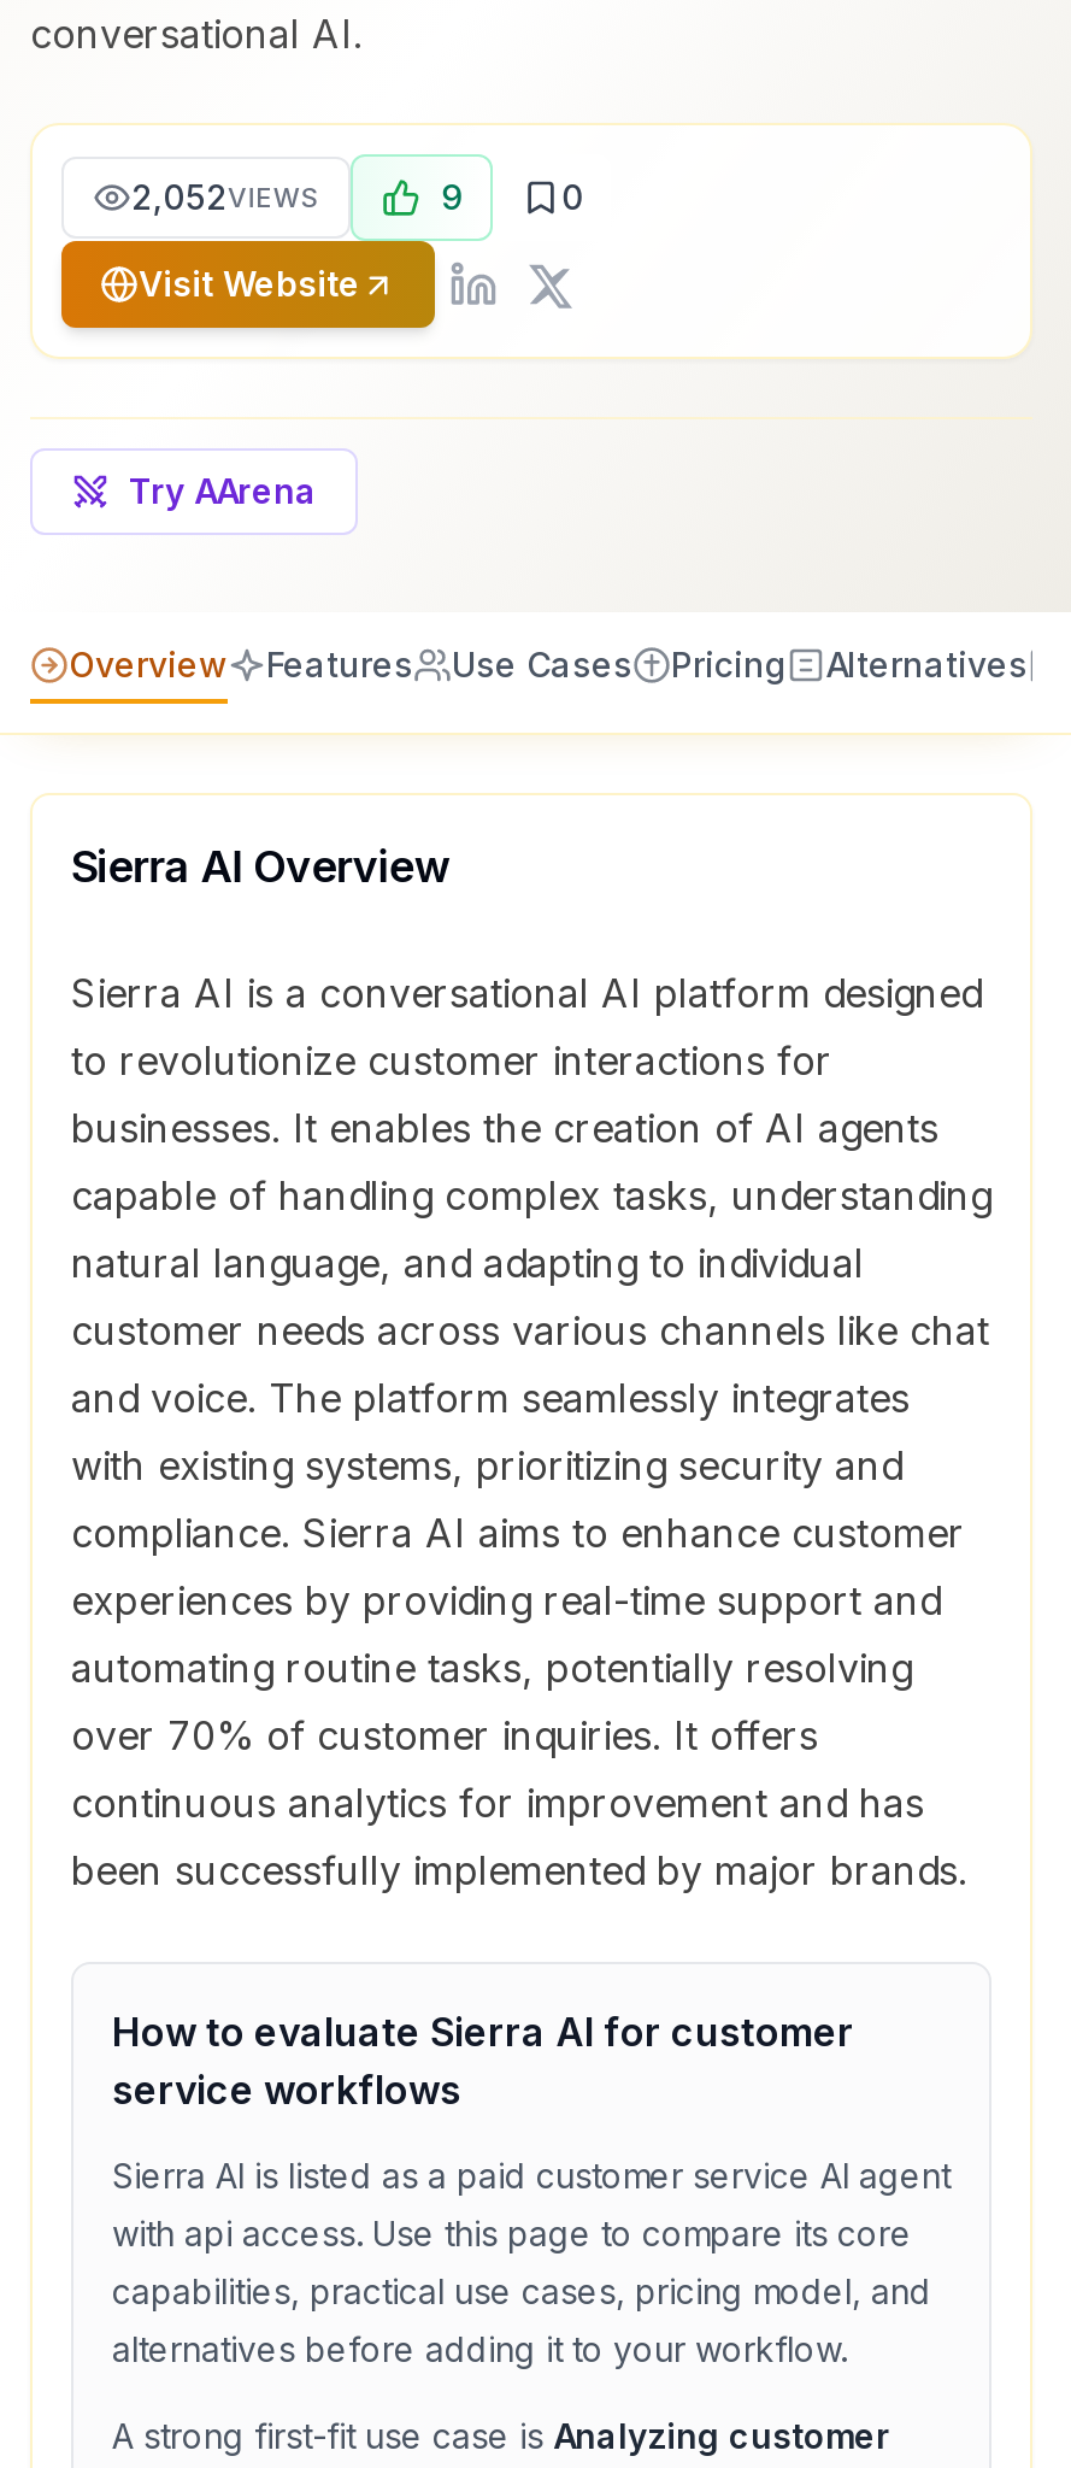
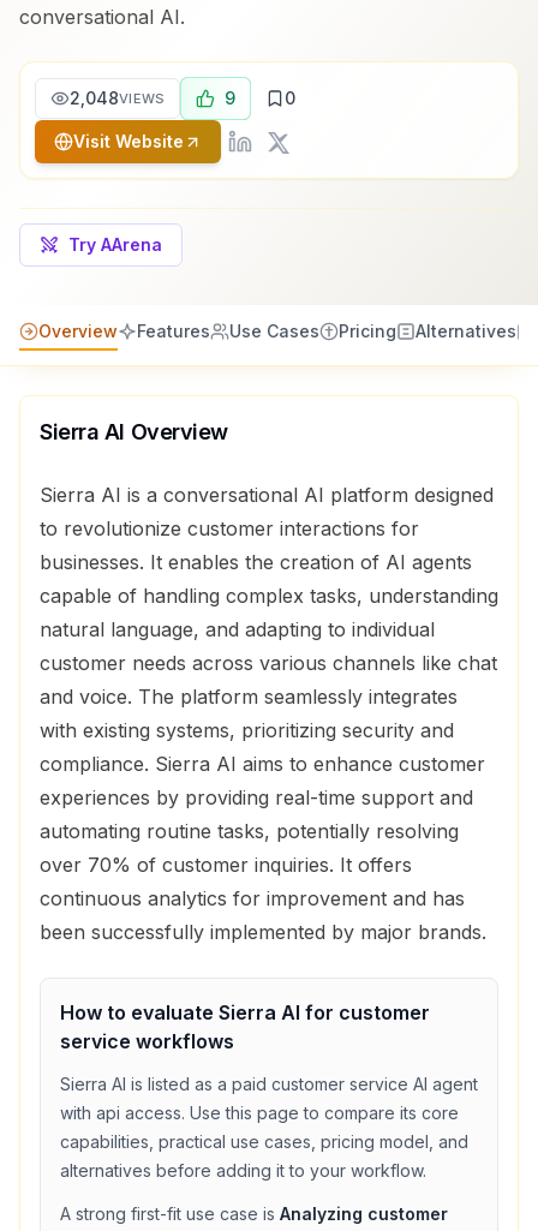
- 2,052VIEWS
+ 2,048VIEWS
